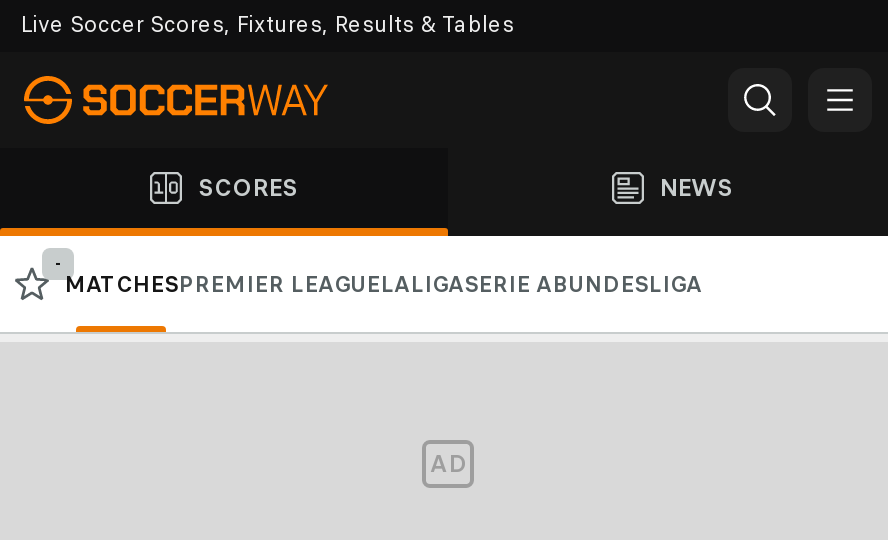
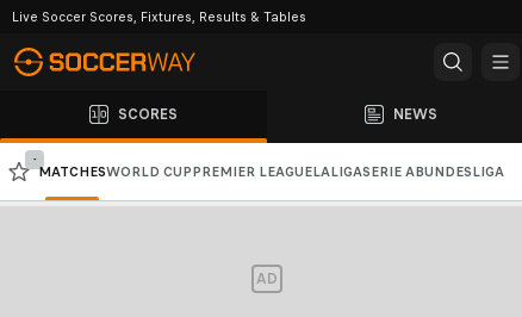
- MATCHESPREMIER LEAGUELALIGASERIE ABUNDESLIGA
+ MATCHESWORLD CUP PREMIER LEAGUELALIGASERIE A BUNDESLIGA
